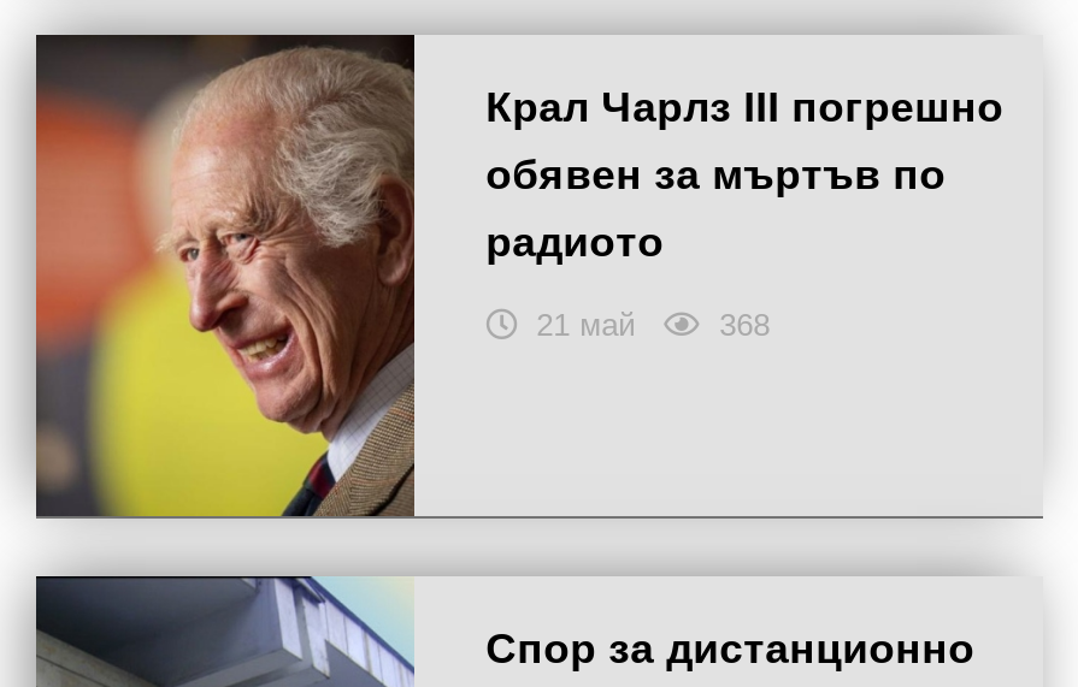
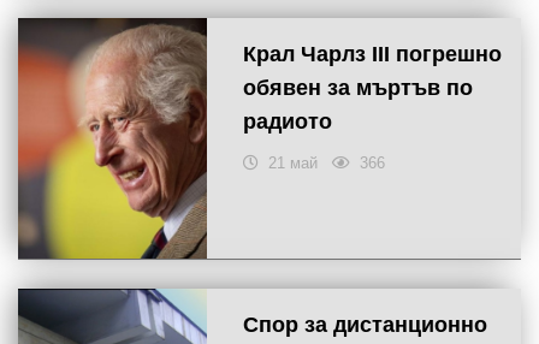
- 368
+ 366
